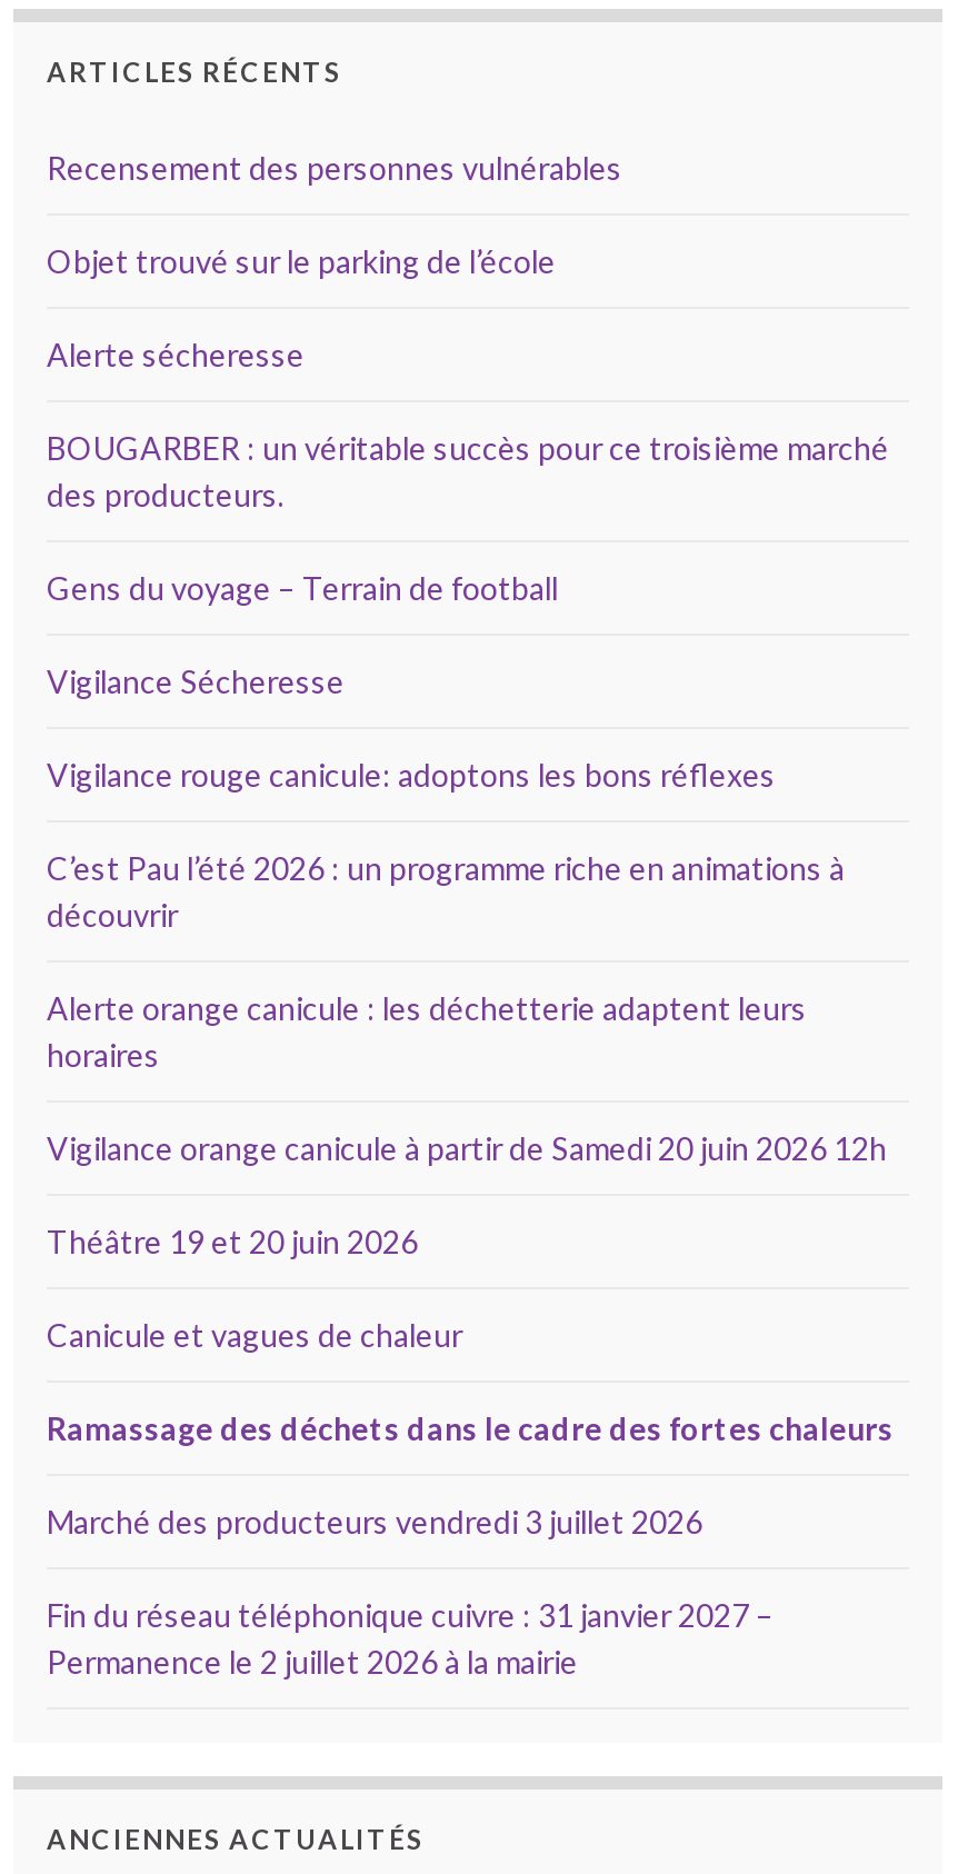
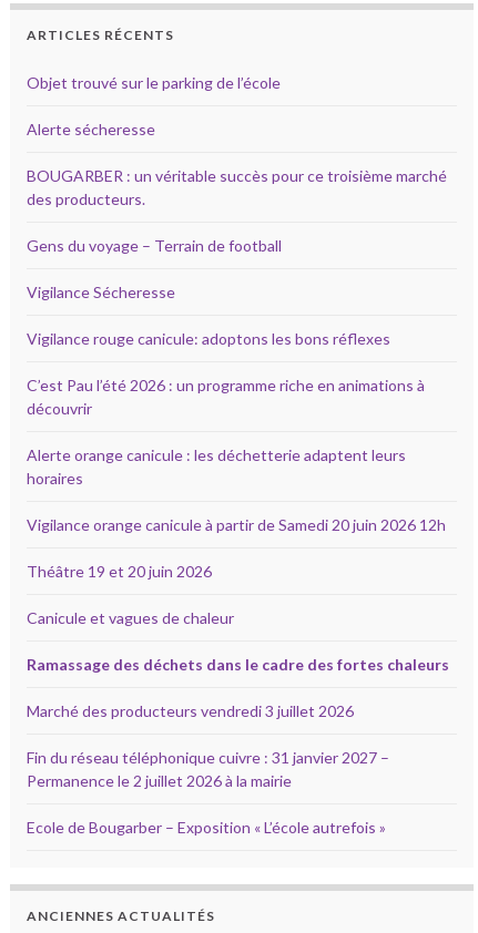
- Recensement des personnes vulnérables

moved up: Objet trouvé sur le parking de l’école | Alerte sécheresse | BOUGARBER : un véritable succès pour ce troisième marché | ... | Fin du réseau téléphonique cuivre : 31 janvier 2027 – | Permanence le 2 juillet 2026 à la mairie

+ Ecole de Bougarber – Exposition « L’école autrefois »
